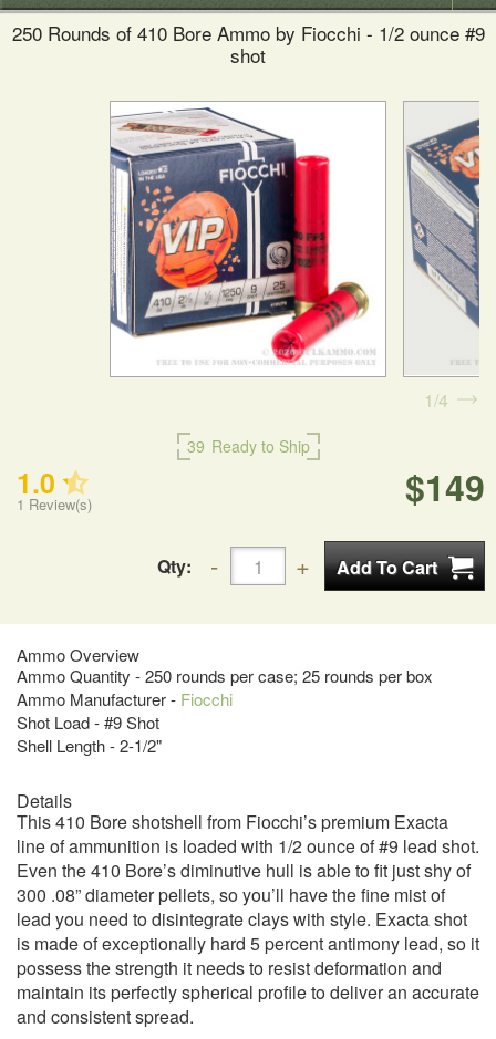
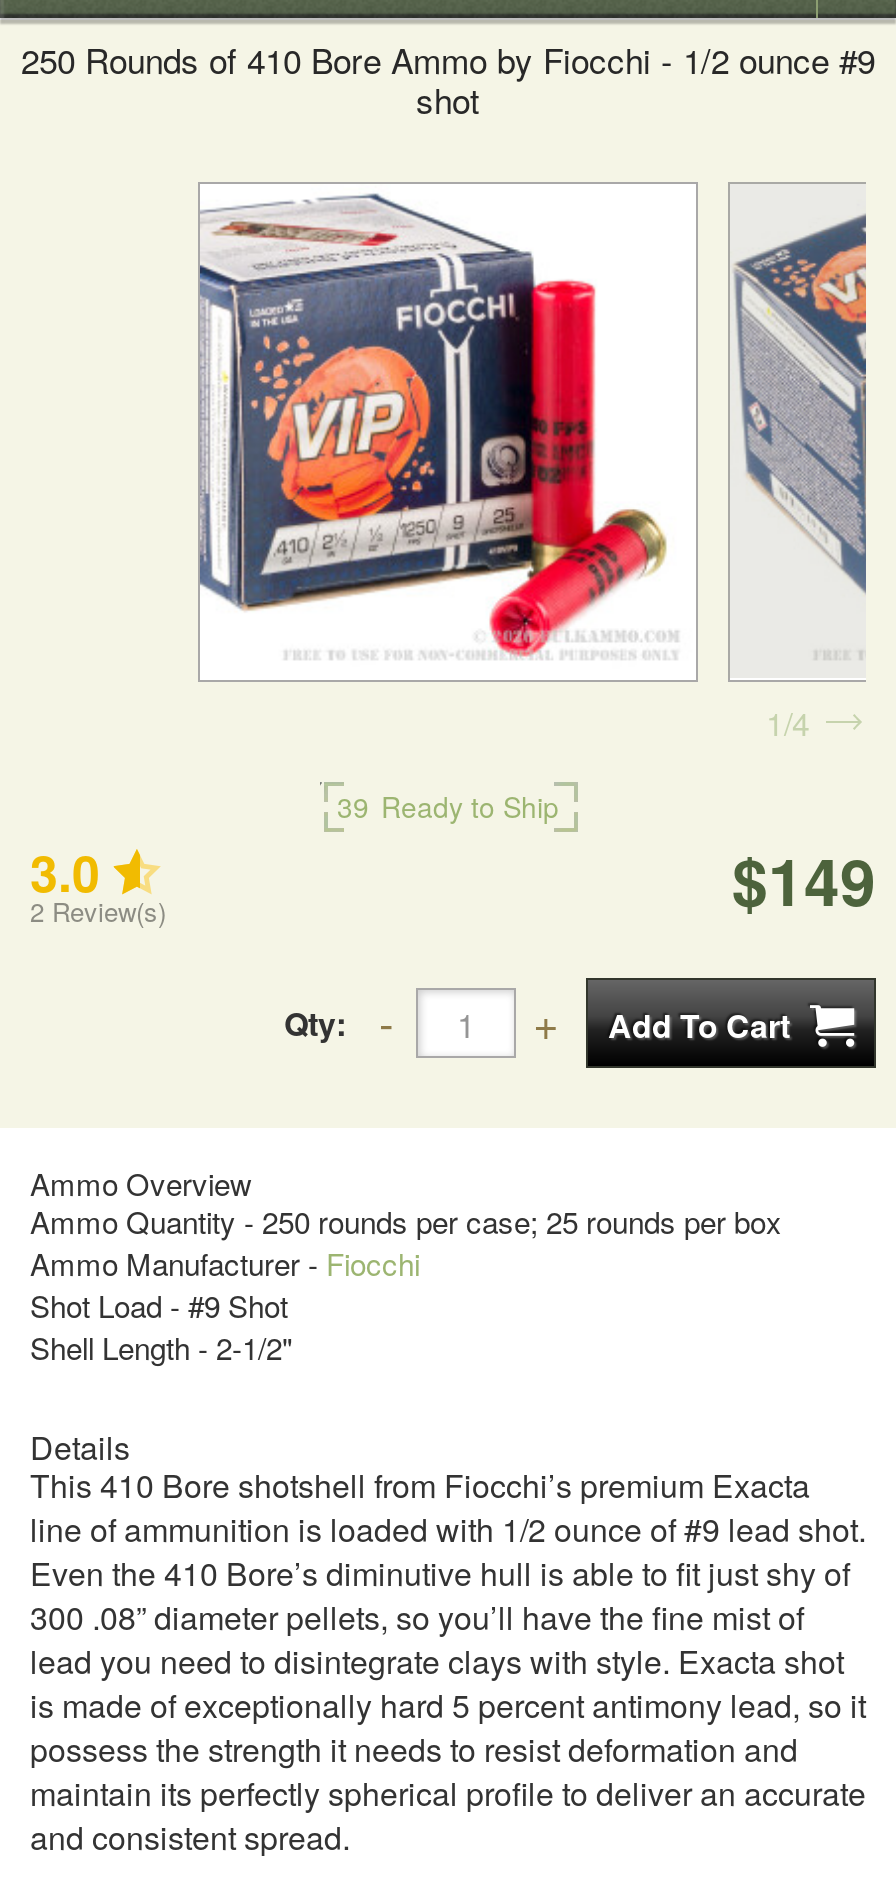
- 1.0
+ 3.0

- 1Review(s)
+ 2Review(s)
